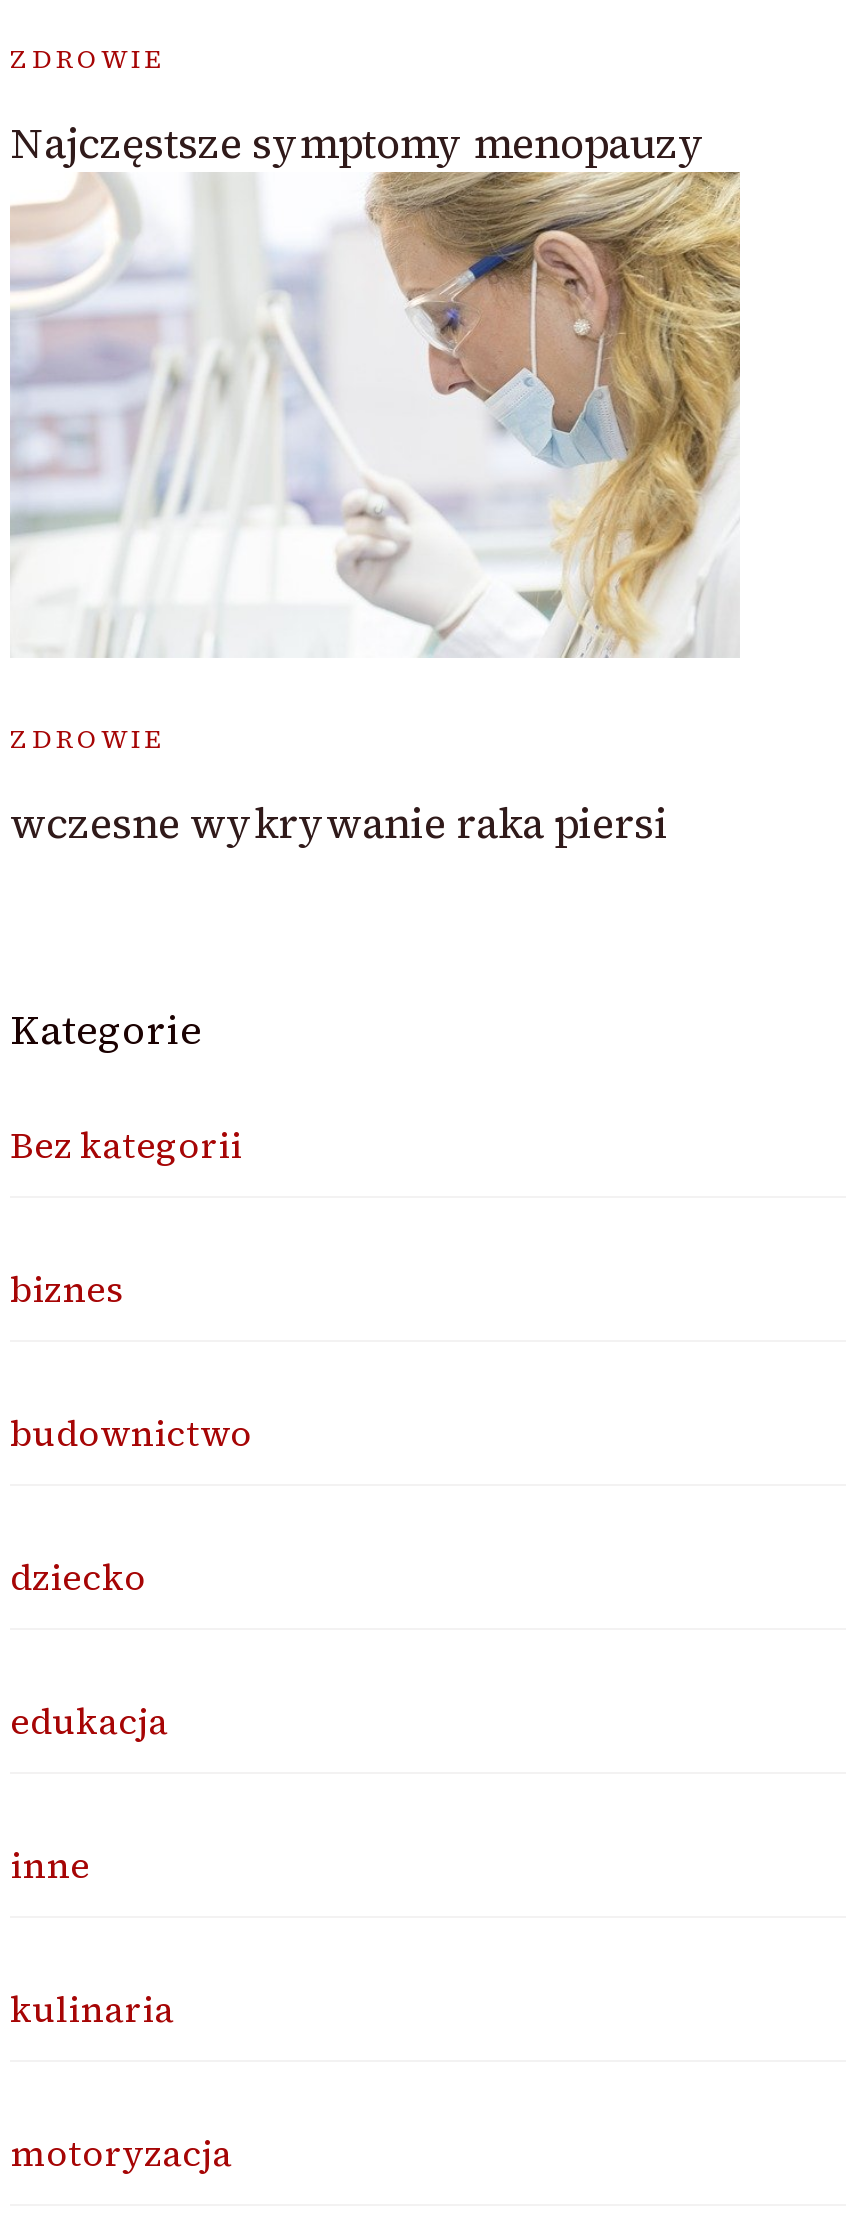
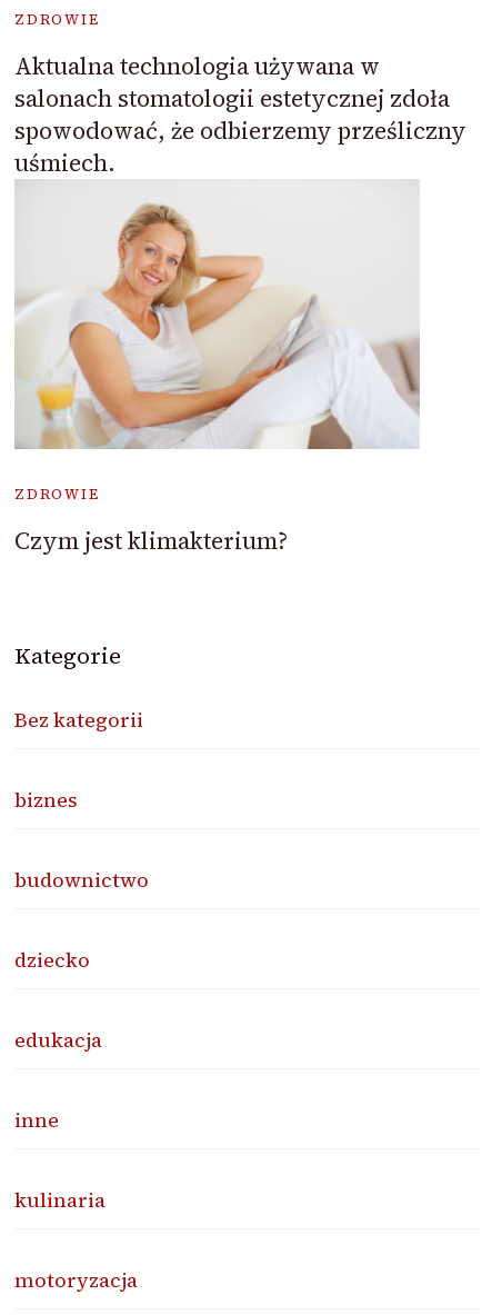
- Najczęstsze symptomy menopauzy
+ Aktualna technologia używana w
+ salonach stomatologii estetycznej zdoła
+ spowodować, że odbierzemy prześliczny
+ uśmiech.

- [image]
+ [image]

- wczesne wykrywanie raka piersi
+ Czym jest klimakterium?
